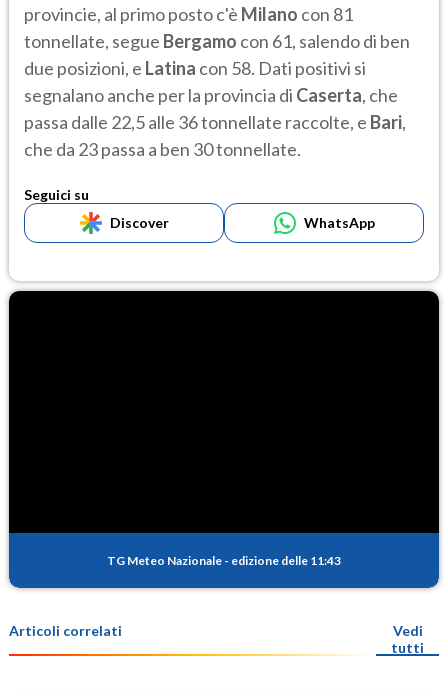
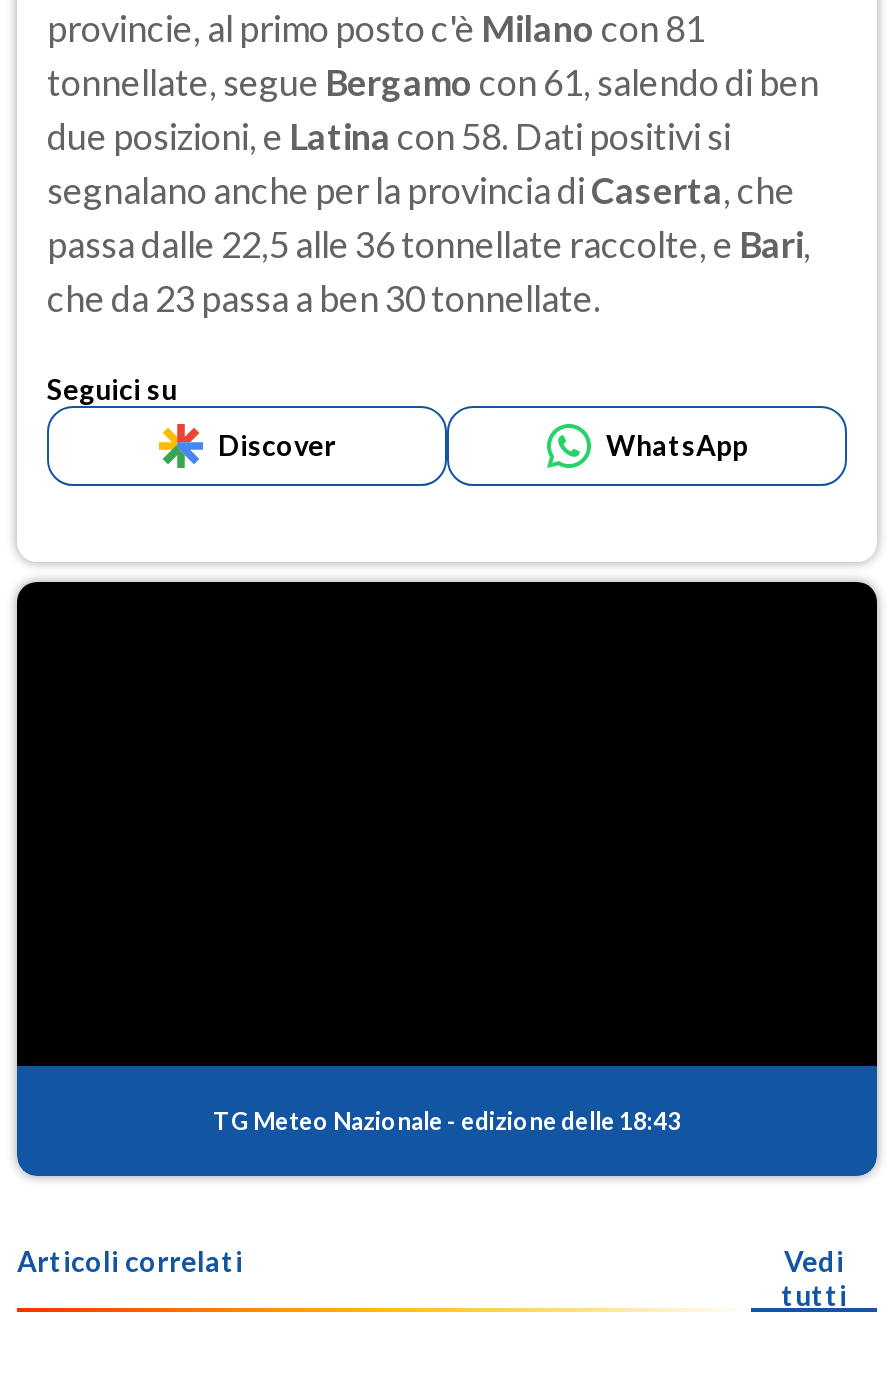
- TG Meteo Nazionale - edizione delle 11:43
+ TG Meteo Nazionale - edizione delle 18:43
